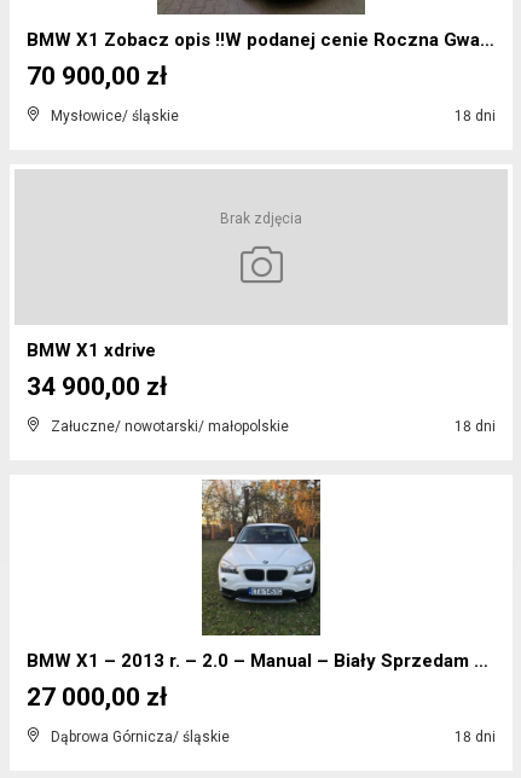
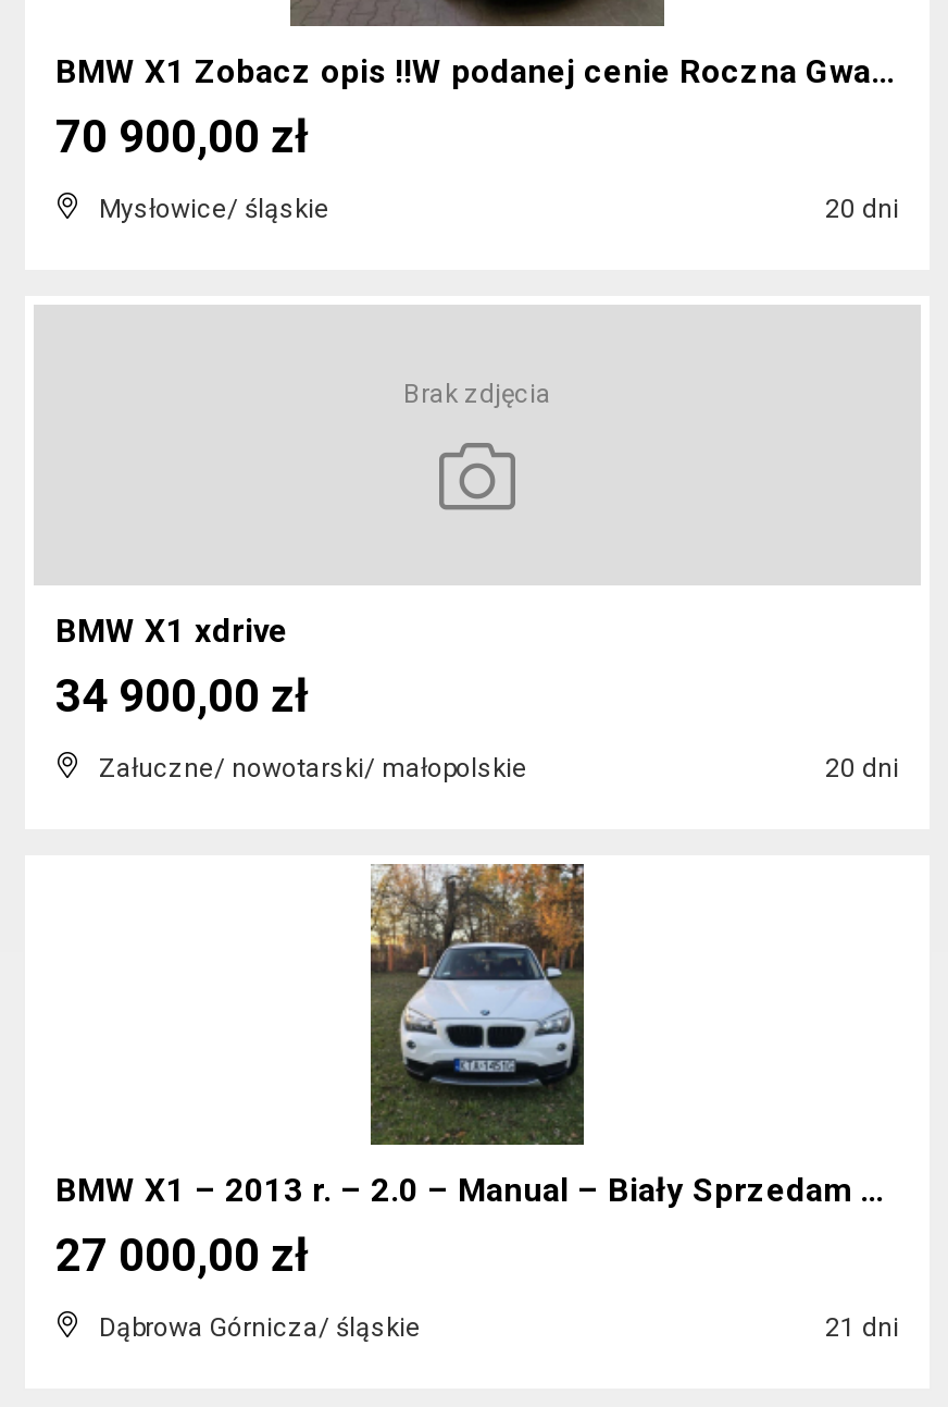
- 18 dni
+ 20 dni

- 18 dni
+ 20 dni

- 18 dni
+ 21 dni
